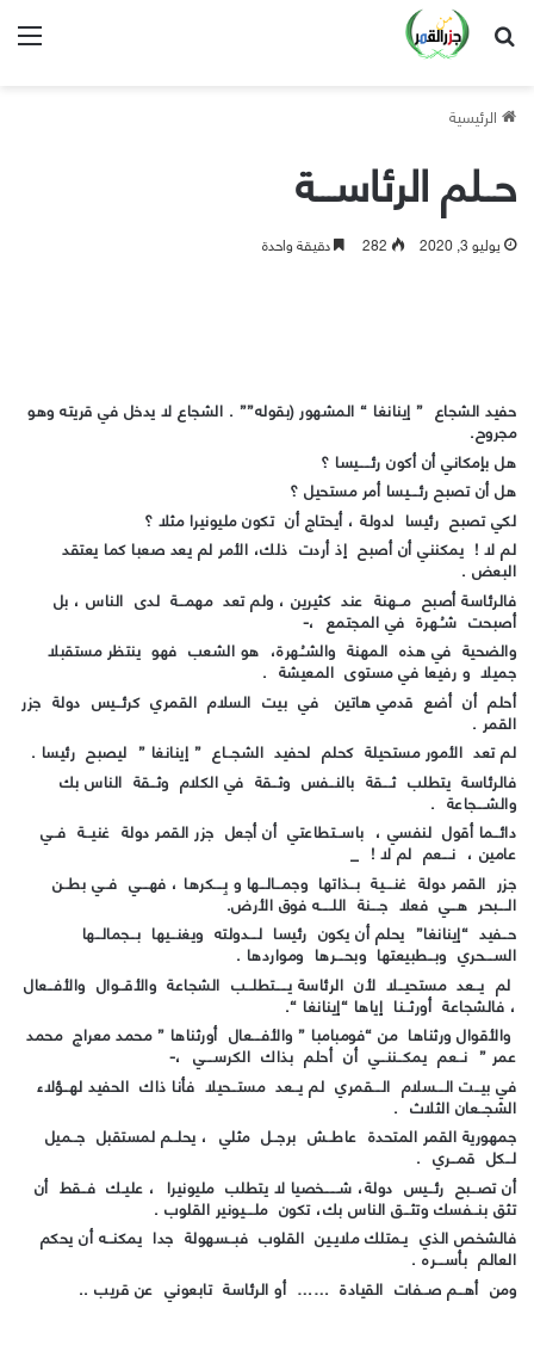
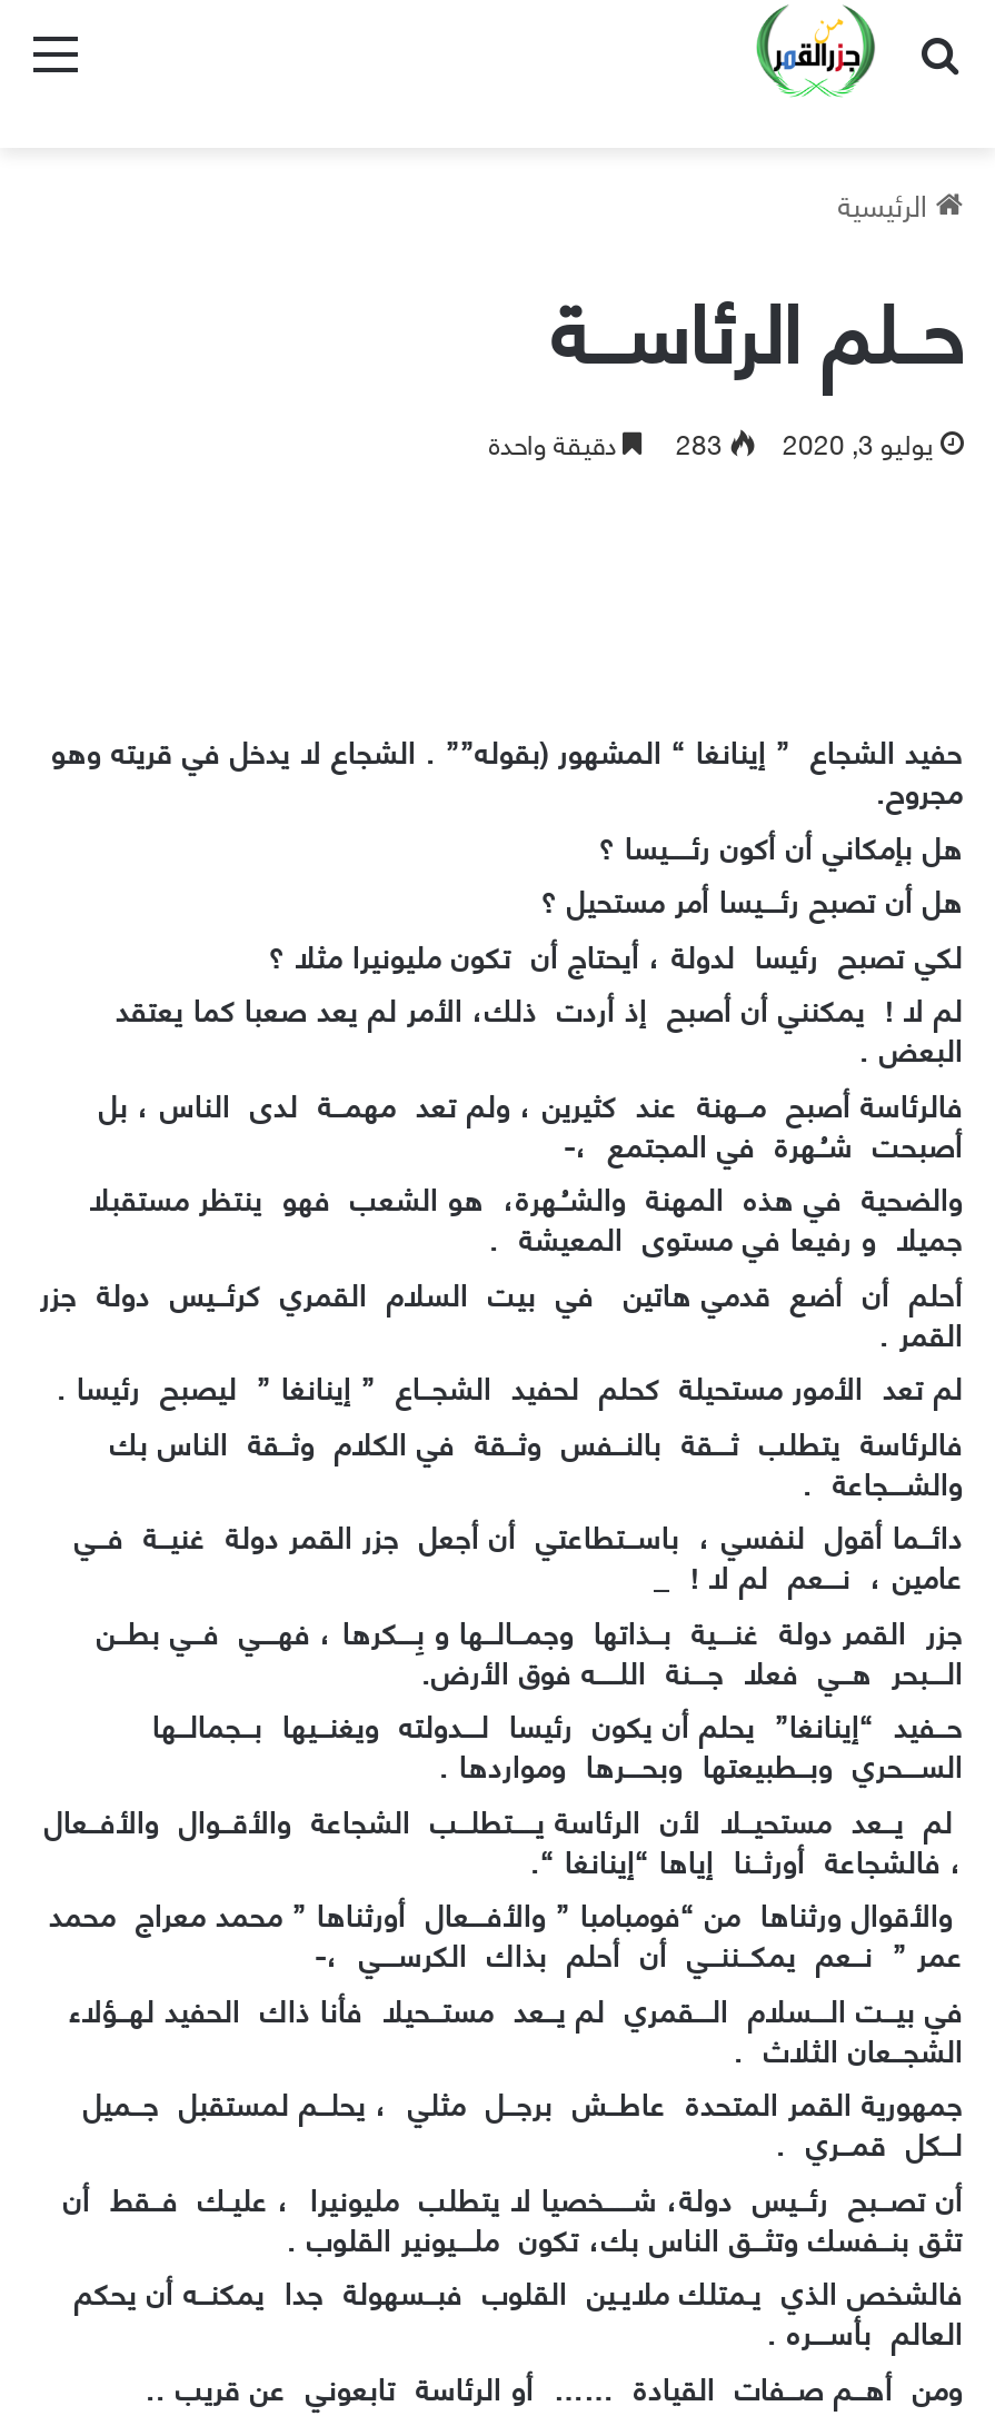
- 282 دقيقة واحدة
+ 283 دقيقة واحدة
